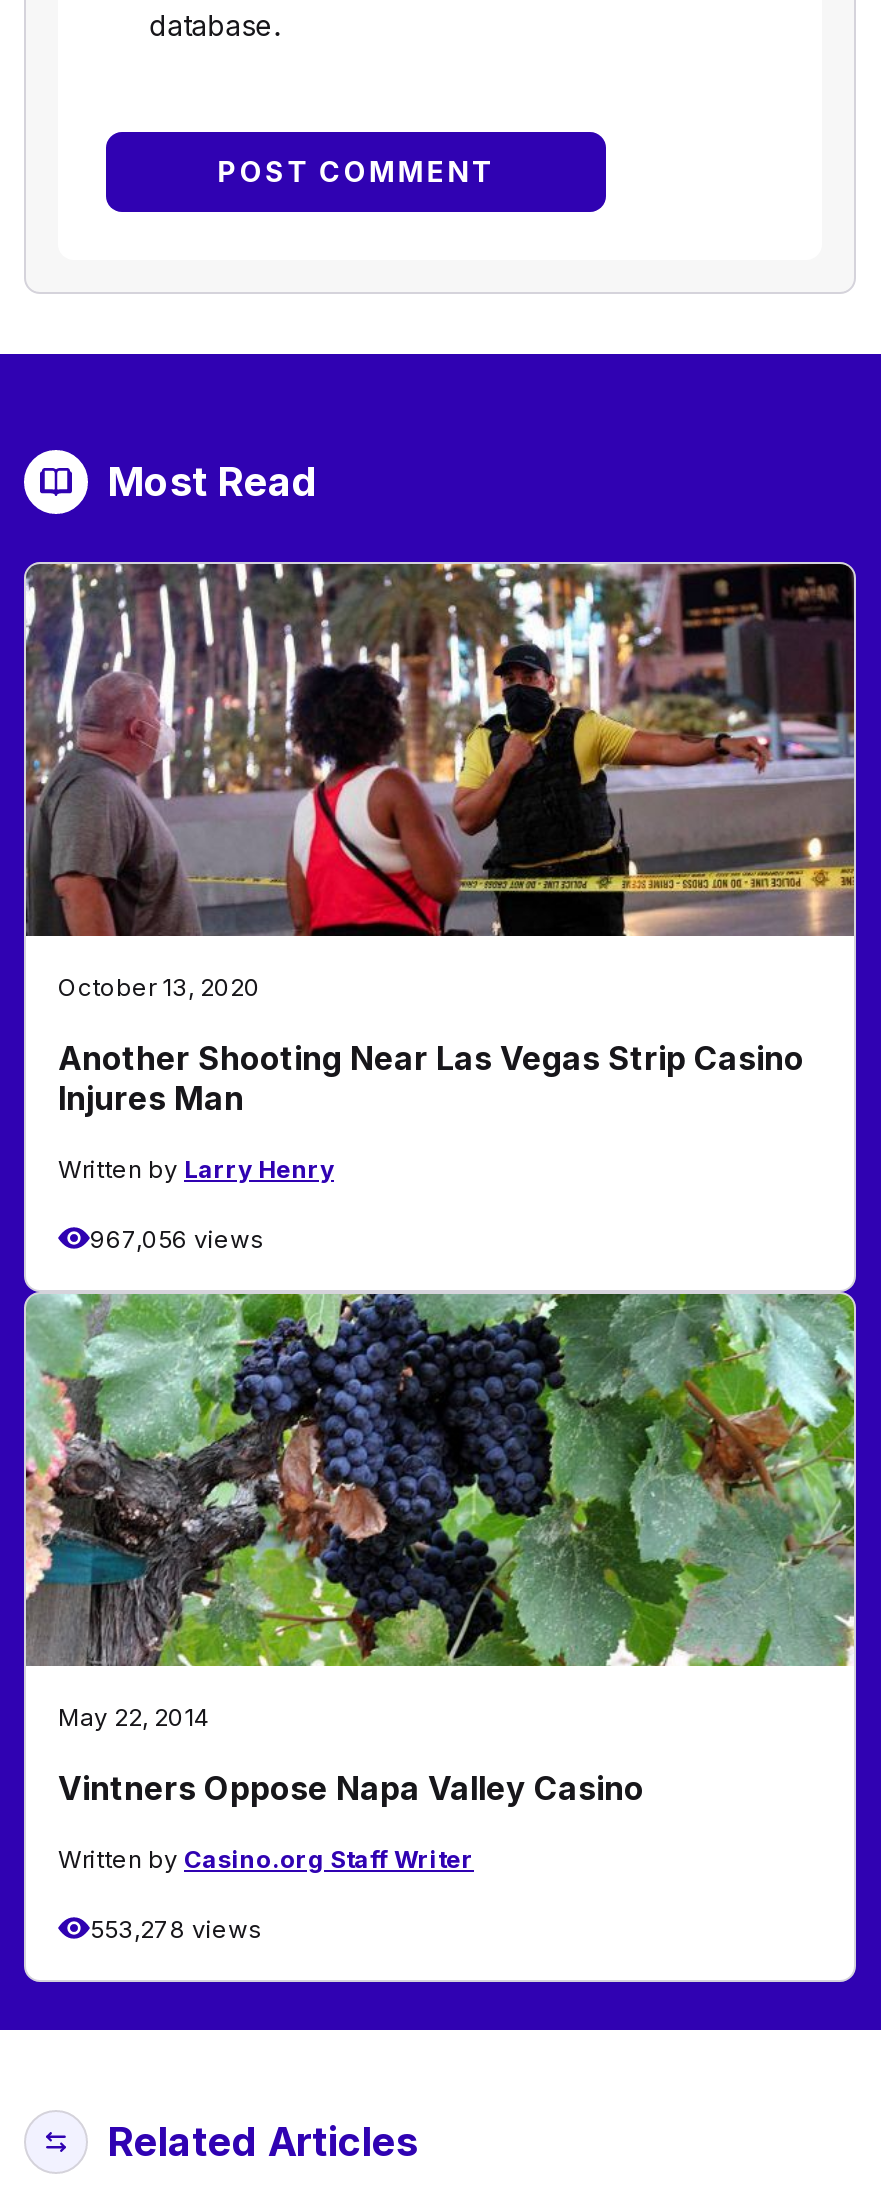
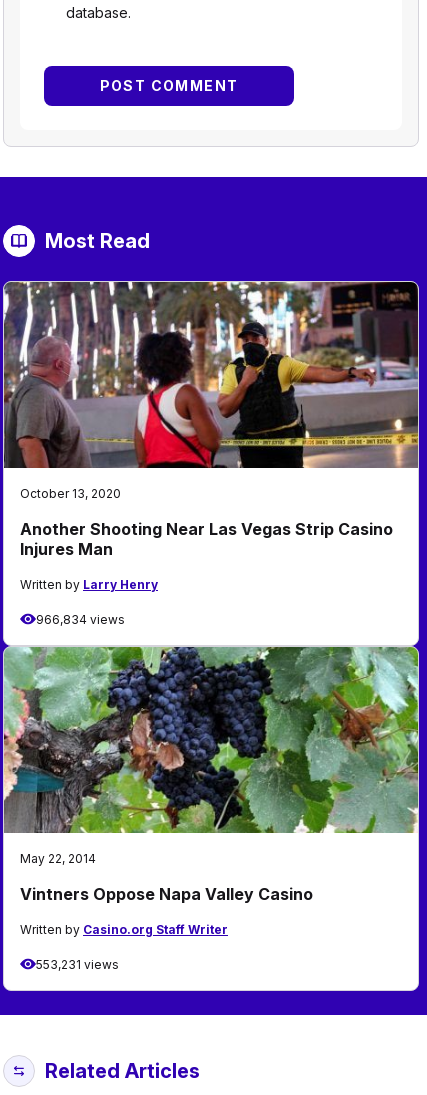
- 967,056 views
+ 966,834 views

- 553,278 views
+ 553,231 views
